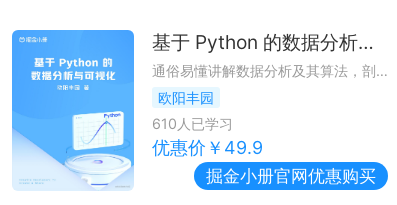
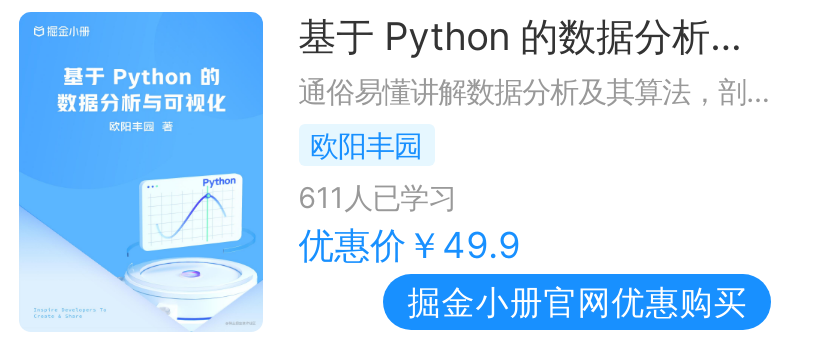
- 610人已学习
+ 611人已学习
